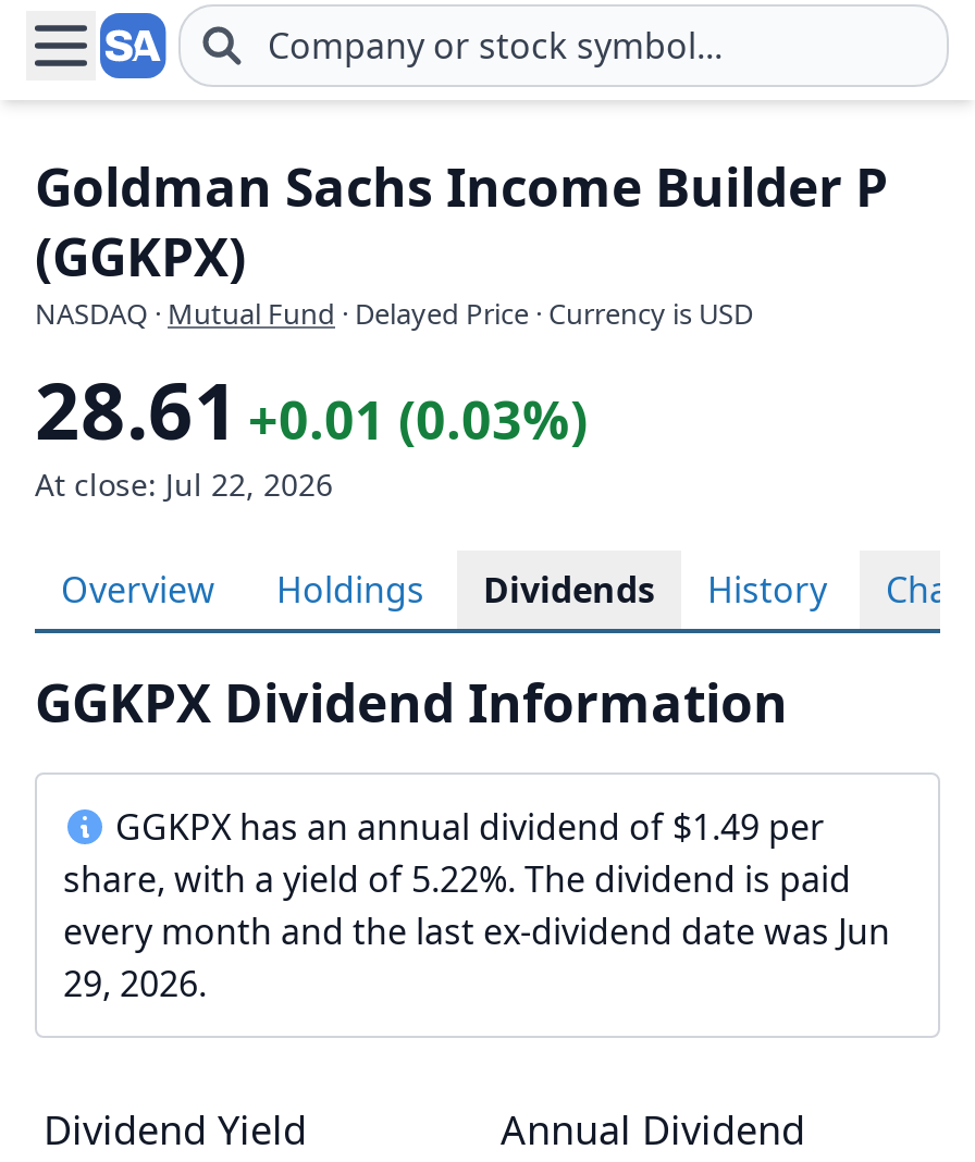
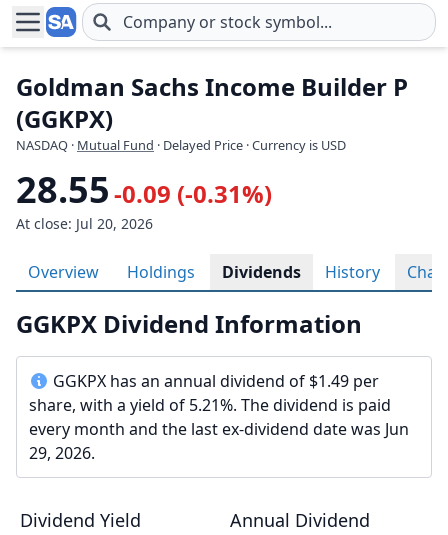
- 28.61 +0.01 (0.03%)
+ 28.55 -0.09 (-0.31%)

- At close: Jul 22, 2026
+ At close: Jul 20, 2026

- share, with a yield of 5.22%. The dividend is paid
+ share, with a yield of 5.21%. The dividend is paid
